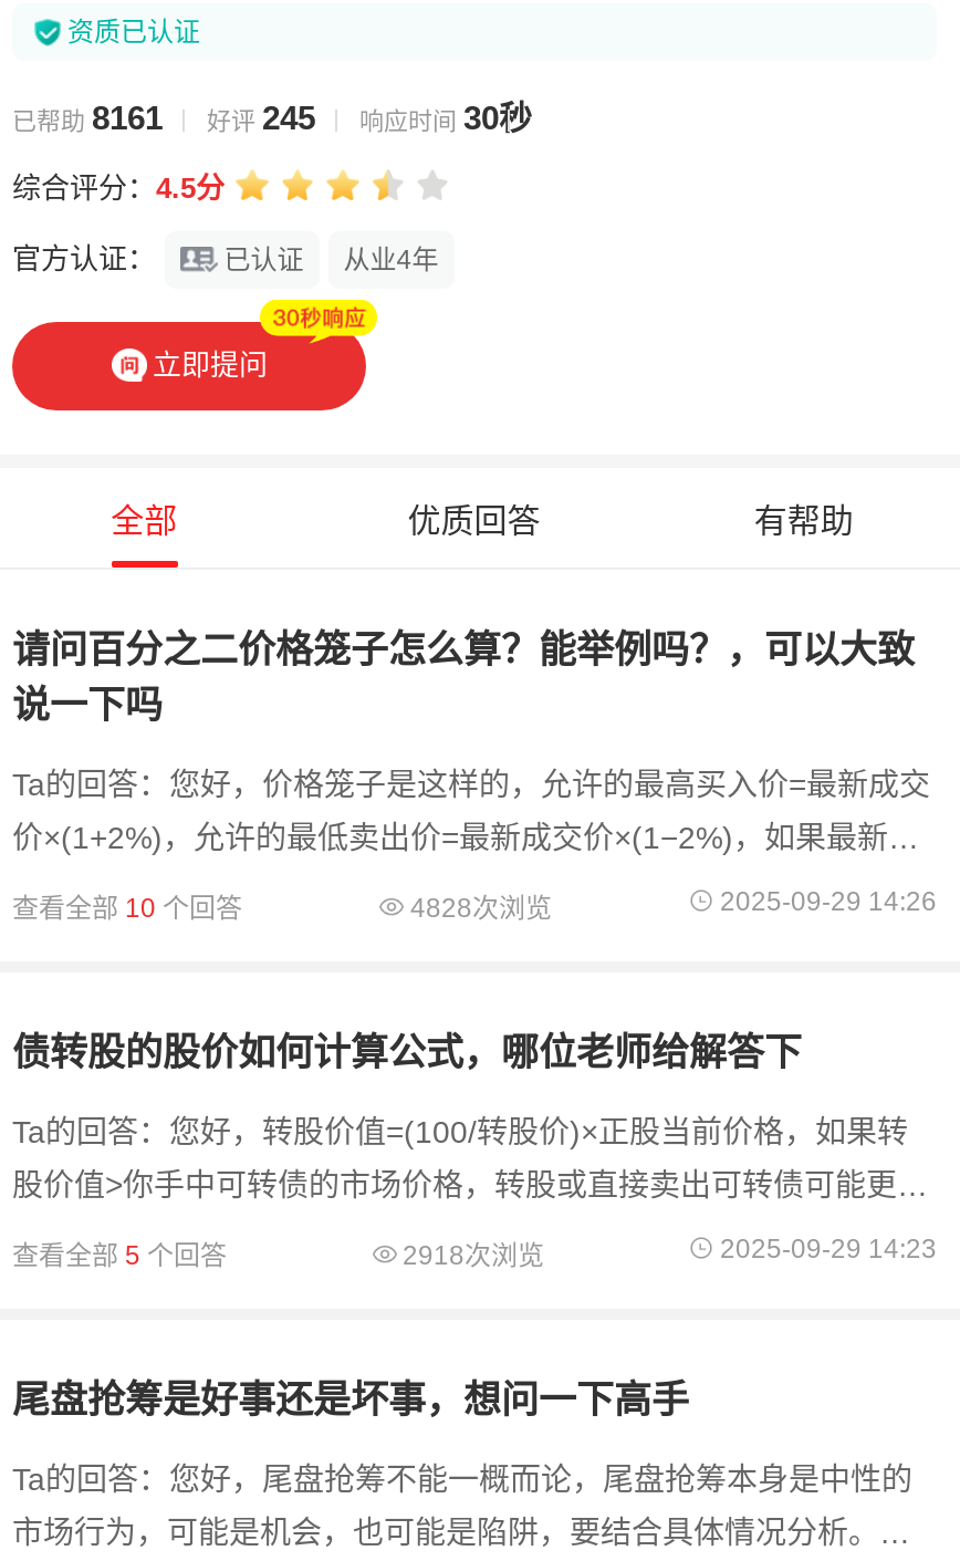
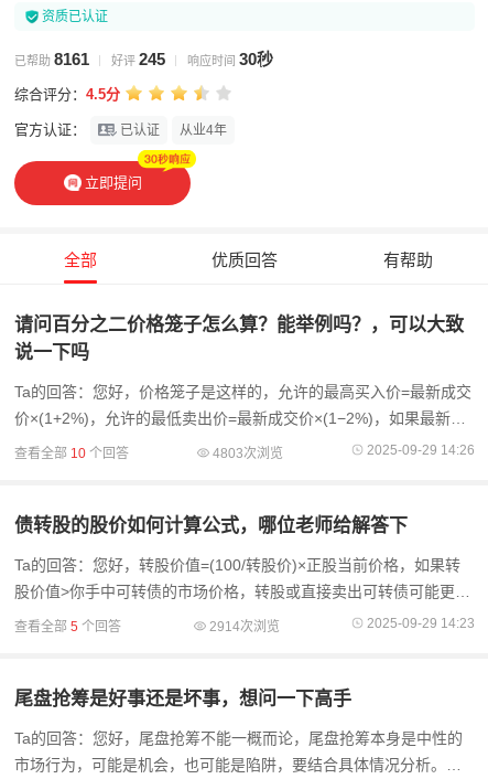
- 4828次浏览
+ 4803次浏览

- 2918次浏览
+ 2914次浏览
